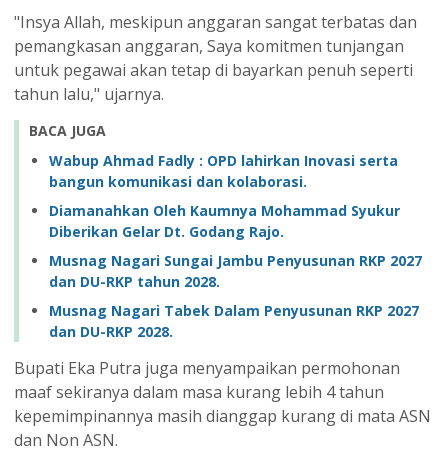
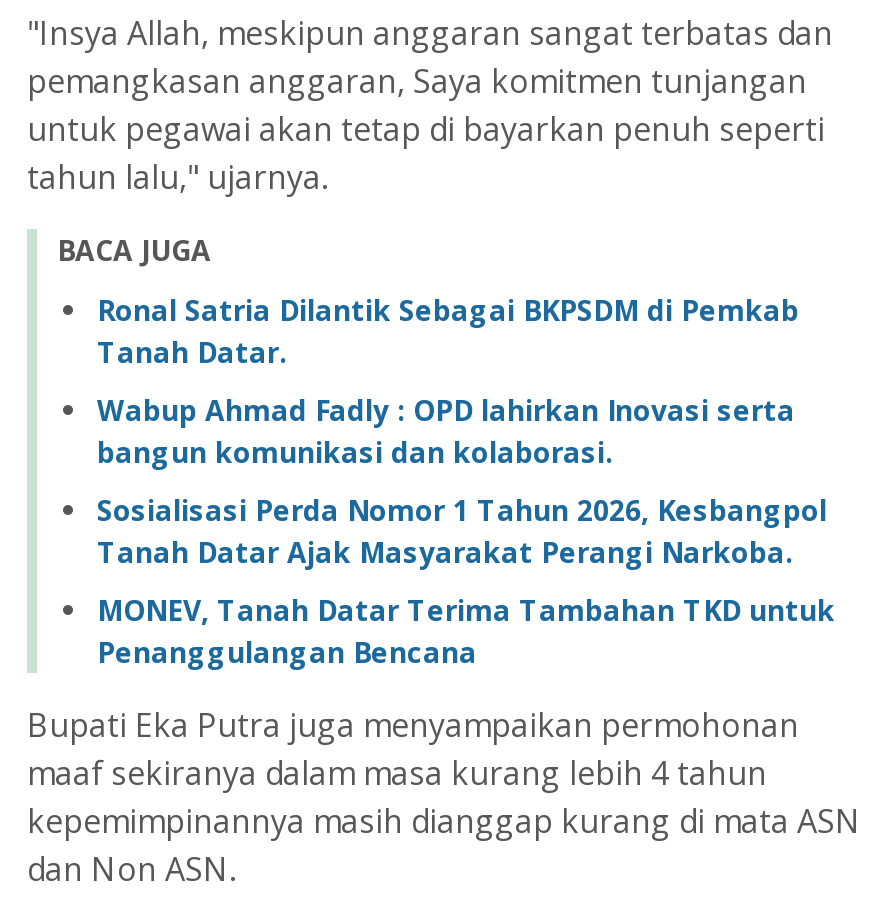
+ Ronal Satria Dilantik Sebagai BKPSDM di Pemkab
+ Tanah Datar.

moved down: Wabup Ahmad Fadly : OPD lahirkan Inovasi serta | bangun komunikasi dan kolaborasi.

- Diamanahkan Oleh Kaumnya Mohammad Syukur
- Diberikan Gelar Dt. Godang Rajo.
- Musnag Nagari Sungai Jambu Penyusunan RKP 2027
- dan DU-RKP tahun 2028.
- Musnag Nagari Tabek Dalam Penyusunan RKP 2027
- dan DU-RKP 2028.
+ Sosialisasi Perda Nomor 1 Tahun 2026, Kesbangpol
+ Tanah Datar Ajak Masyarakat Perangi Narkoba.
+ MONEV, Tanah Datar Terima Tambahan TKD untuk
+ Penanggulangan Bencana
